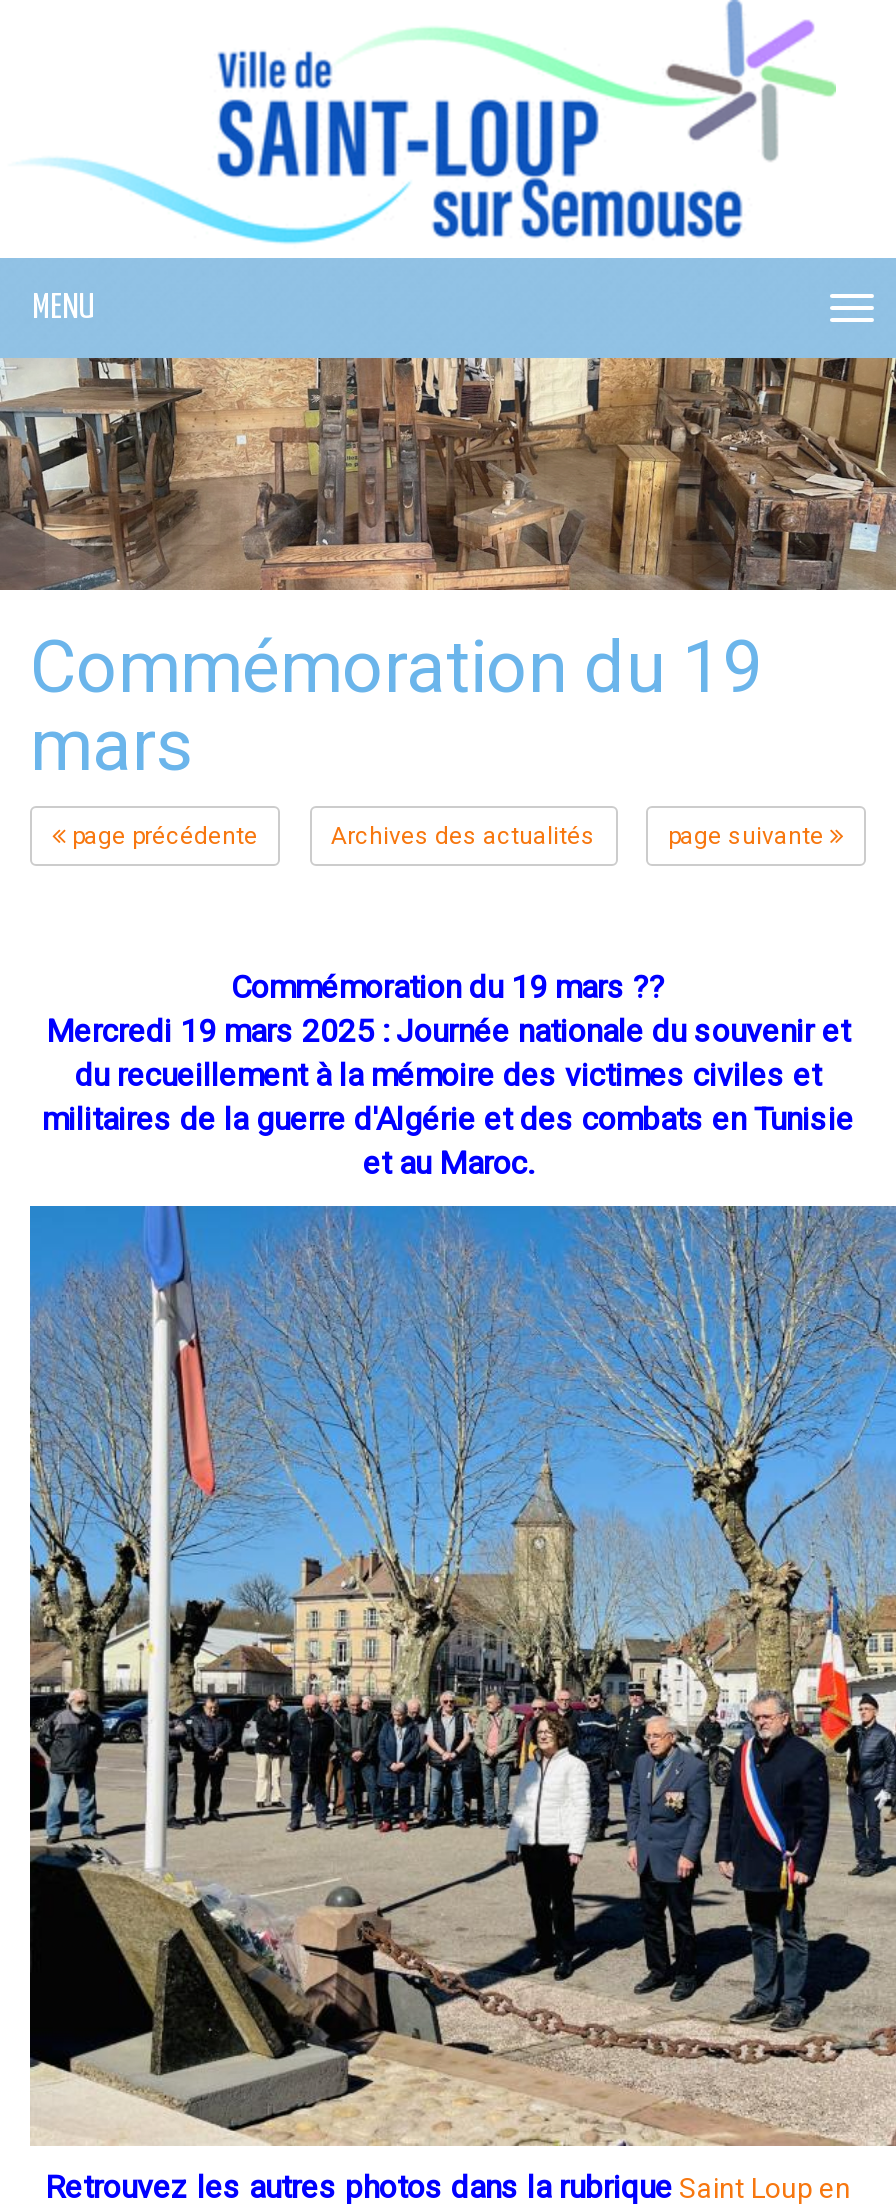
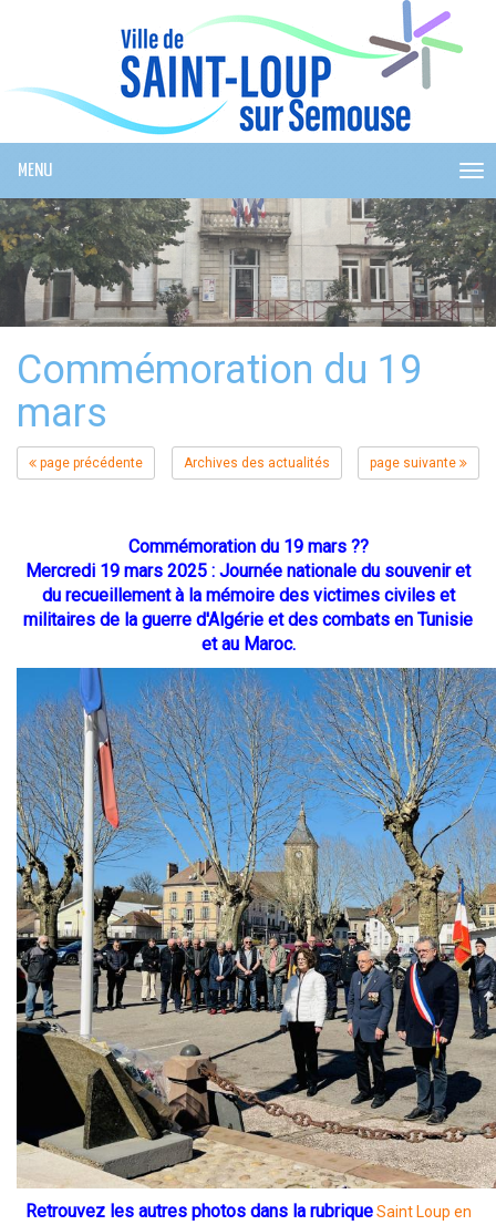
- [image]
+ [image]
